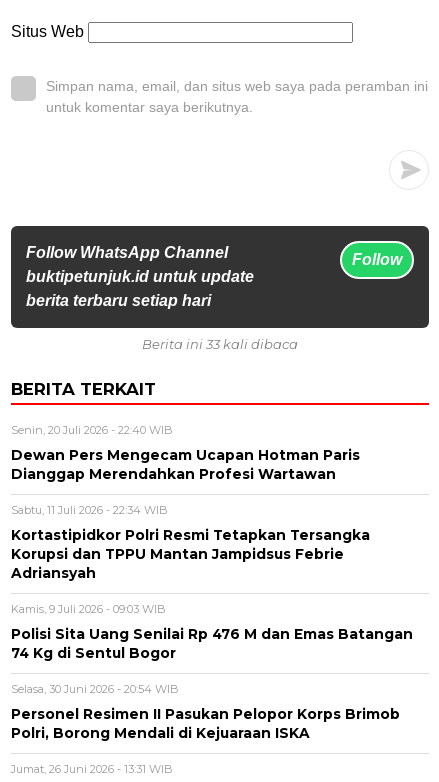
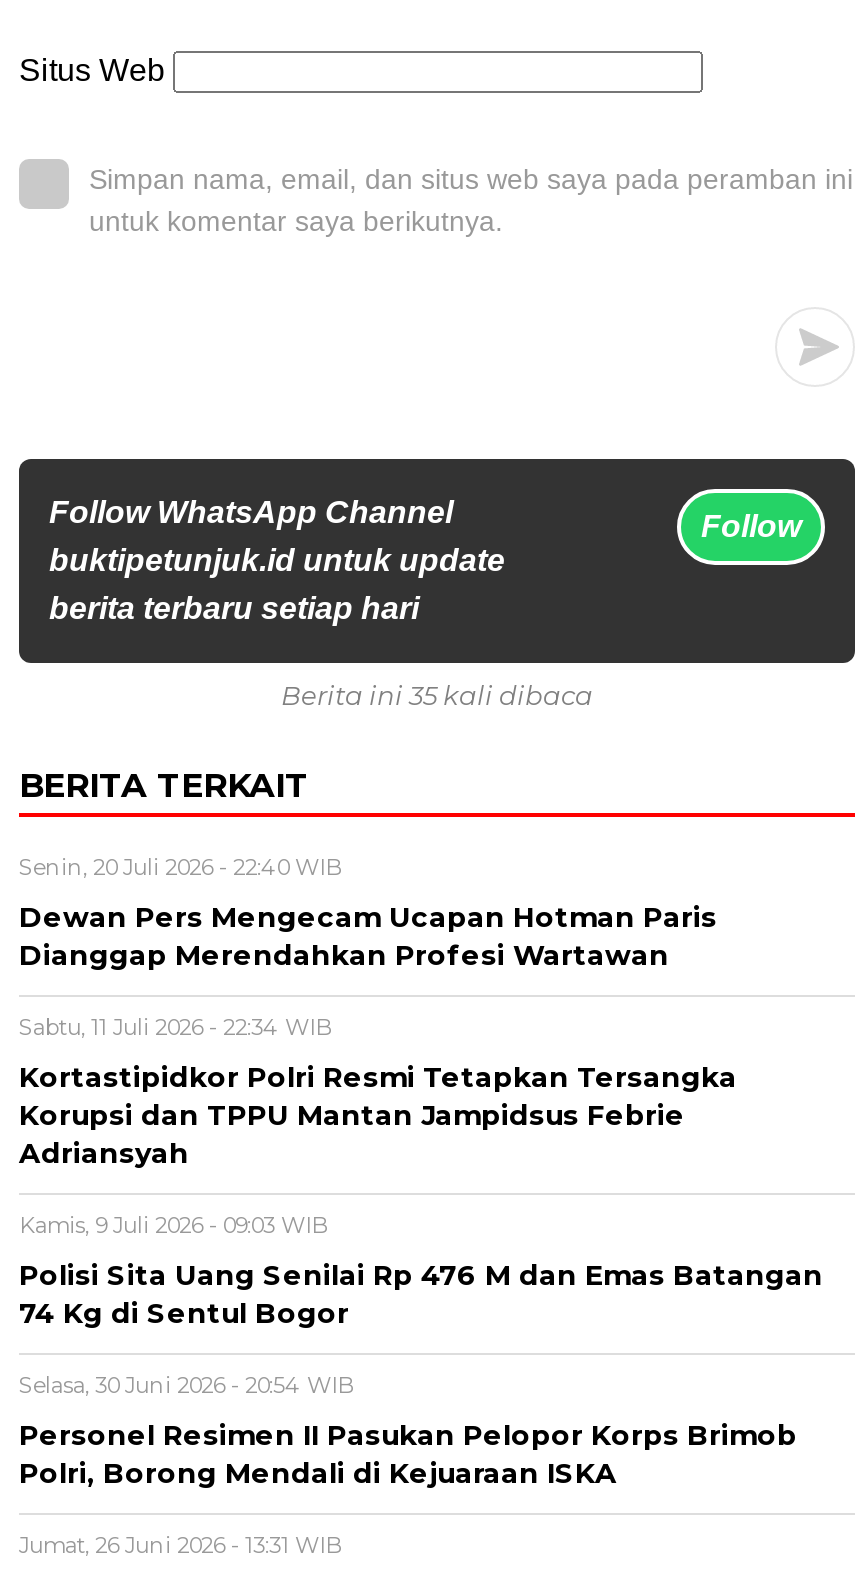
- Berita ini 33 kali dibaca
+ Berita ini 35 kali dibaca
